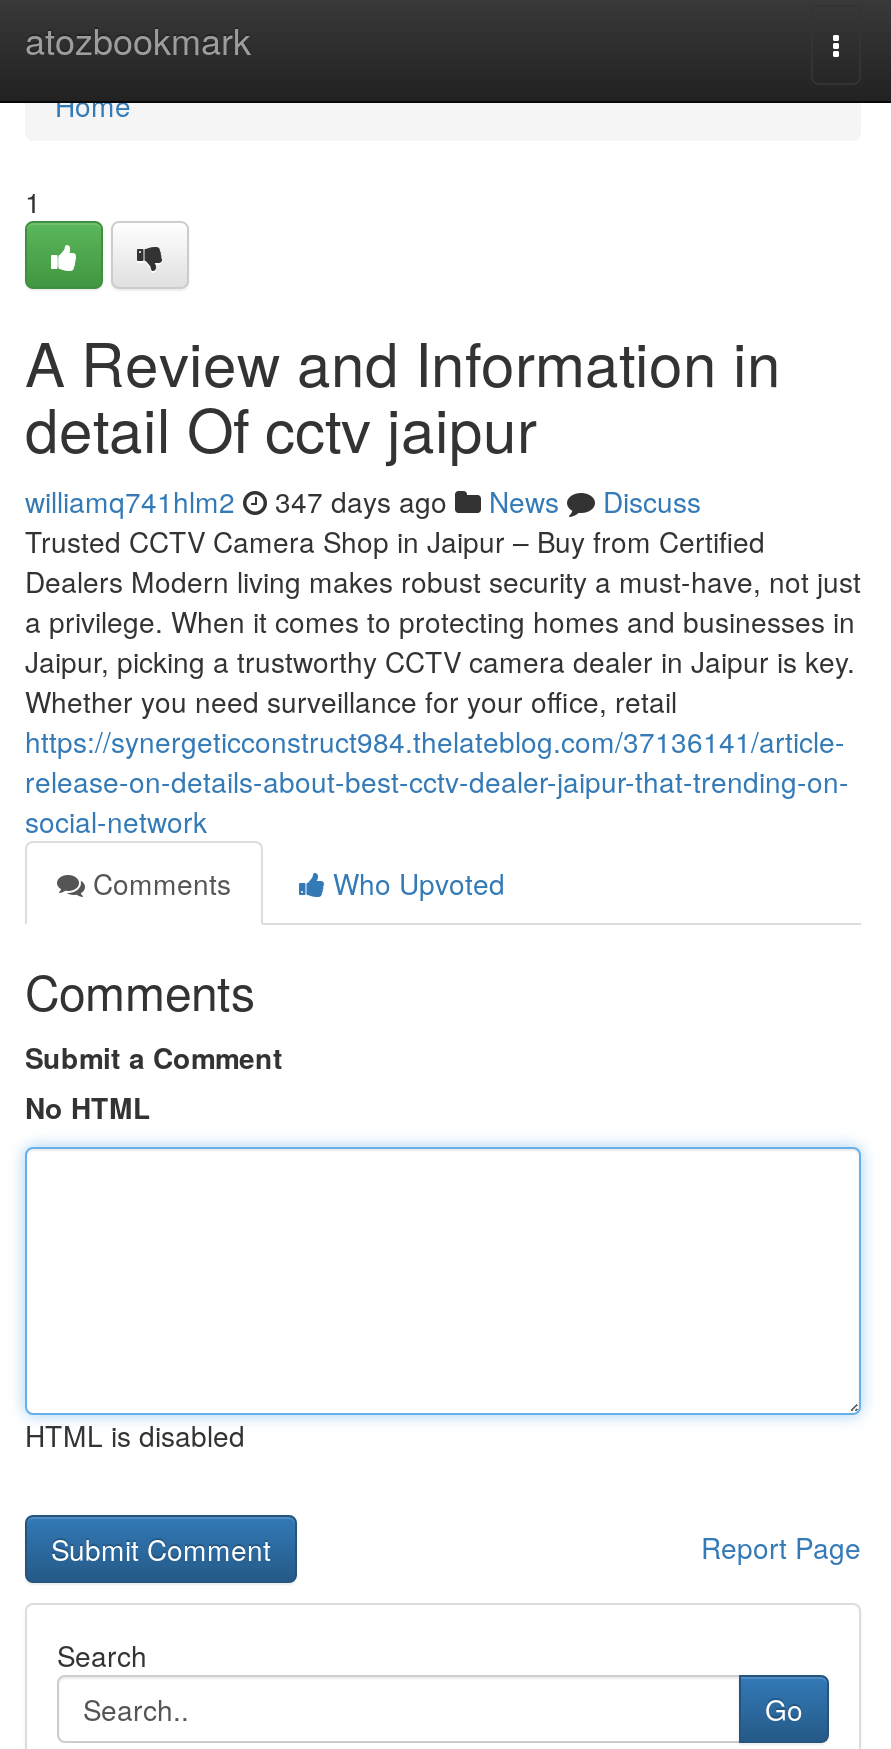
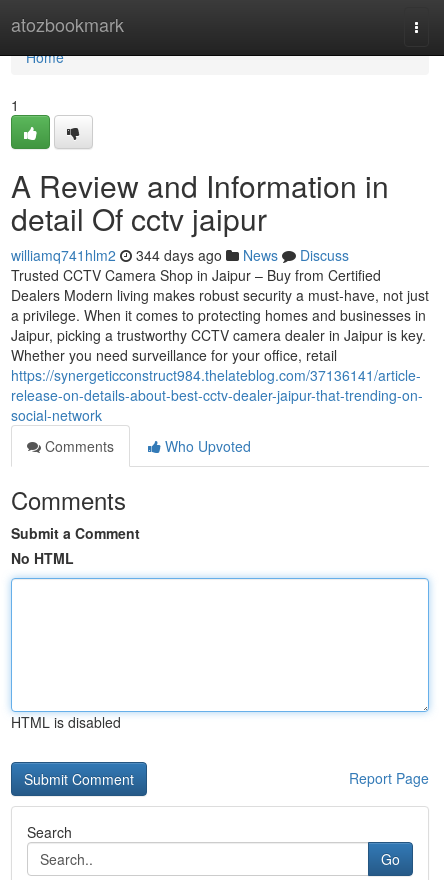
- williamq741hlm2 347 days ago News Discuss
+ williamq741hlm2 344 days ago News Discuss
